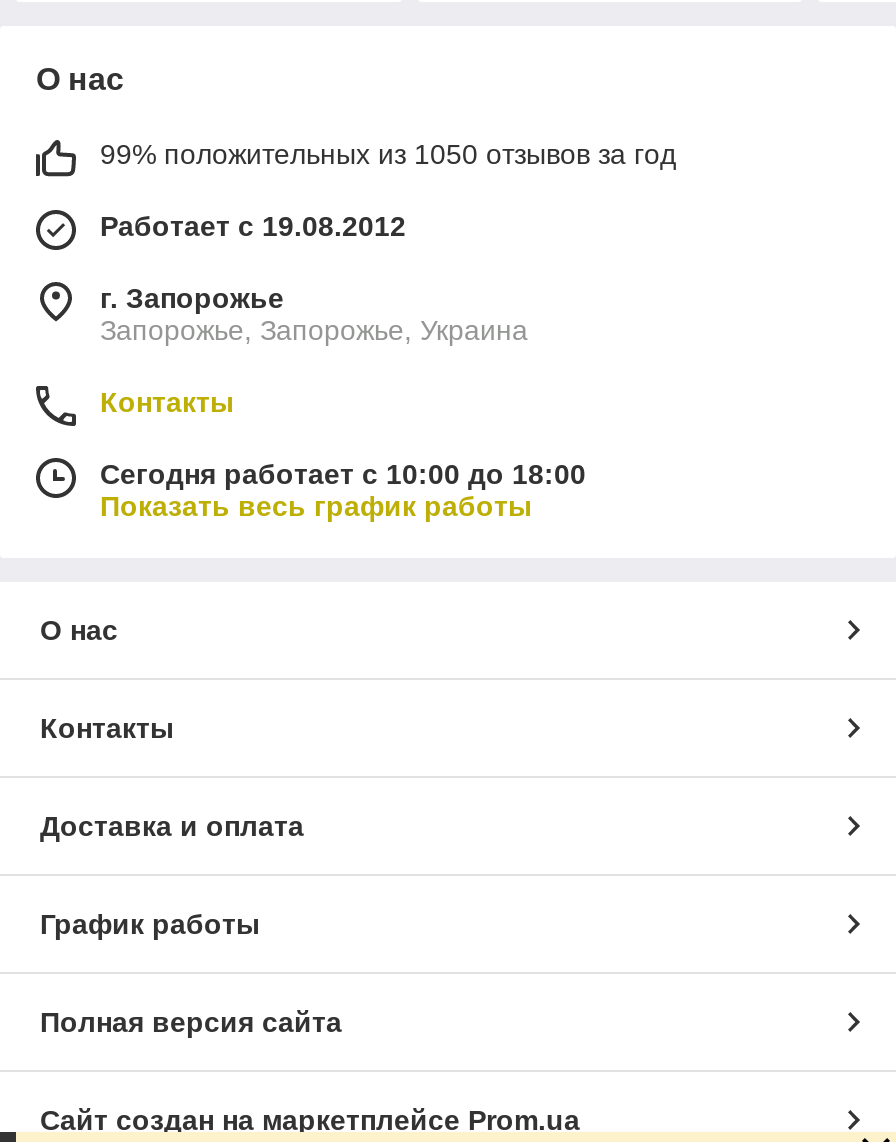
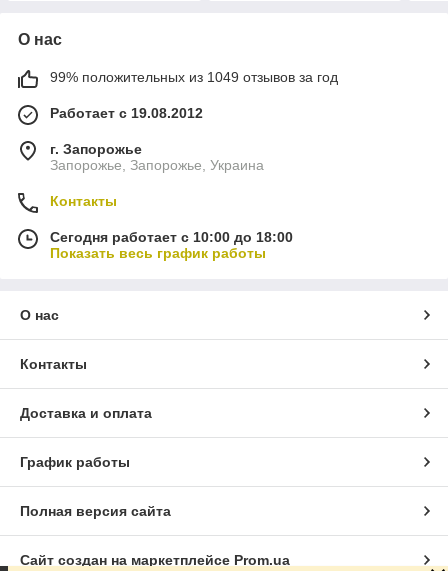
- 99% положительных из 1050 отзывов за год
+ 99% положительных из 1049 отзывов за год
